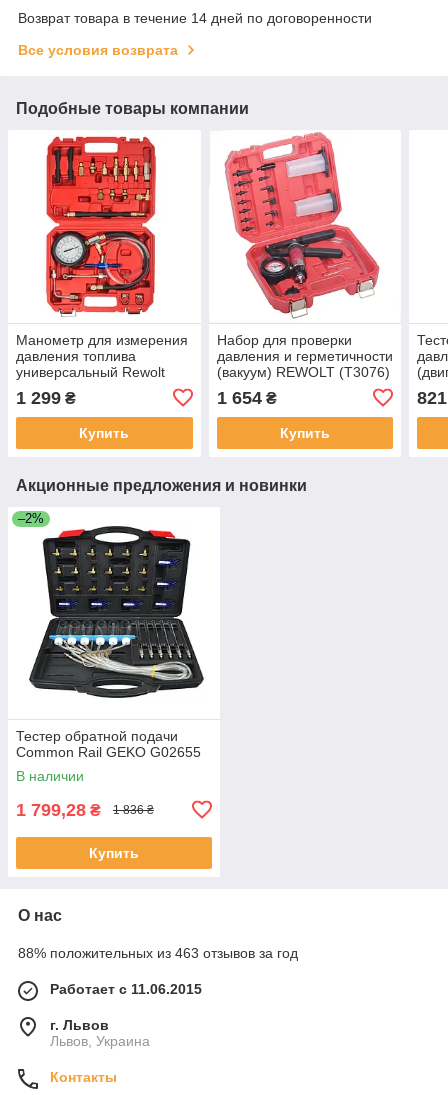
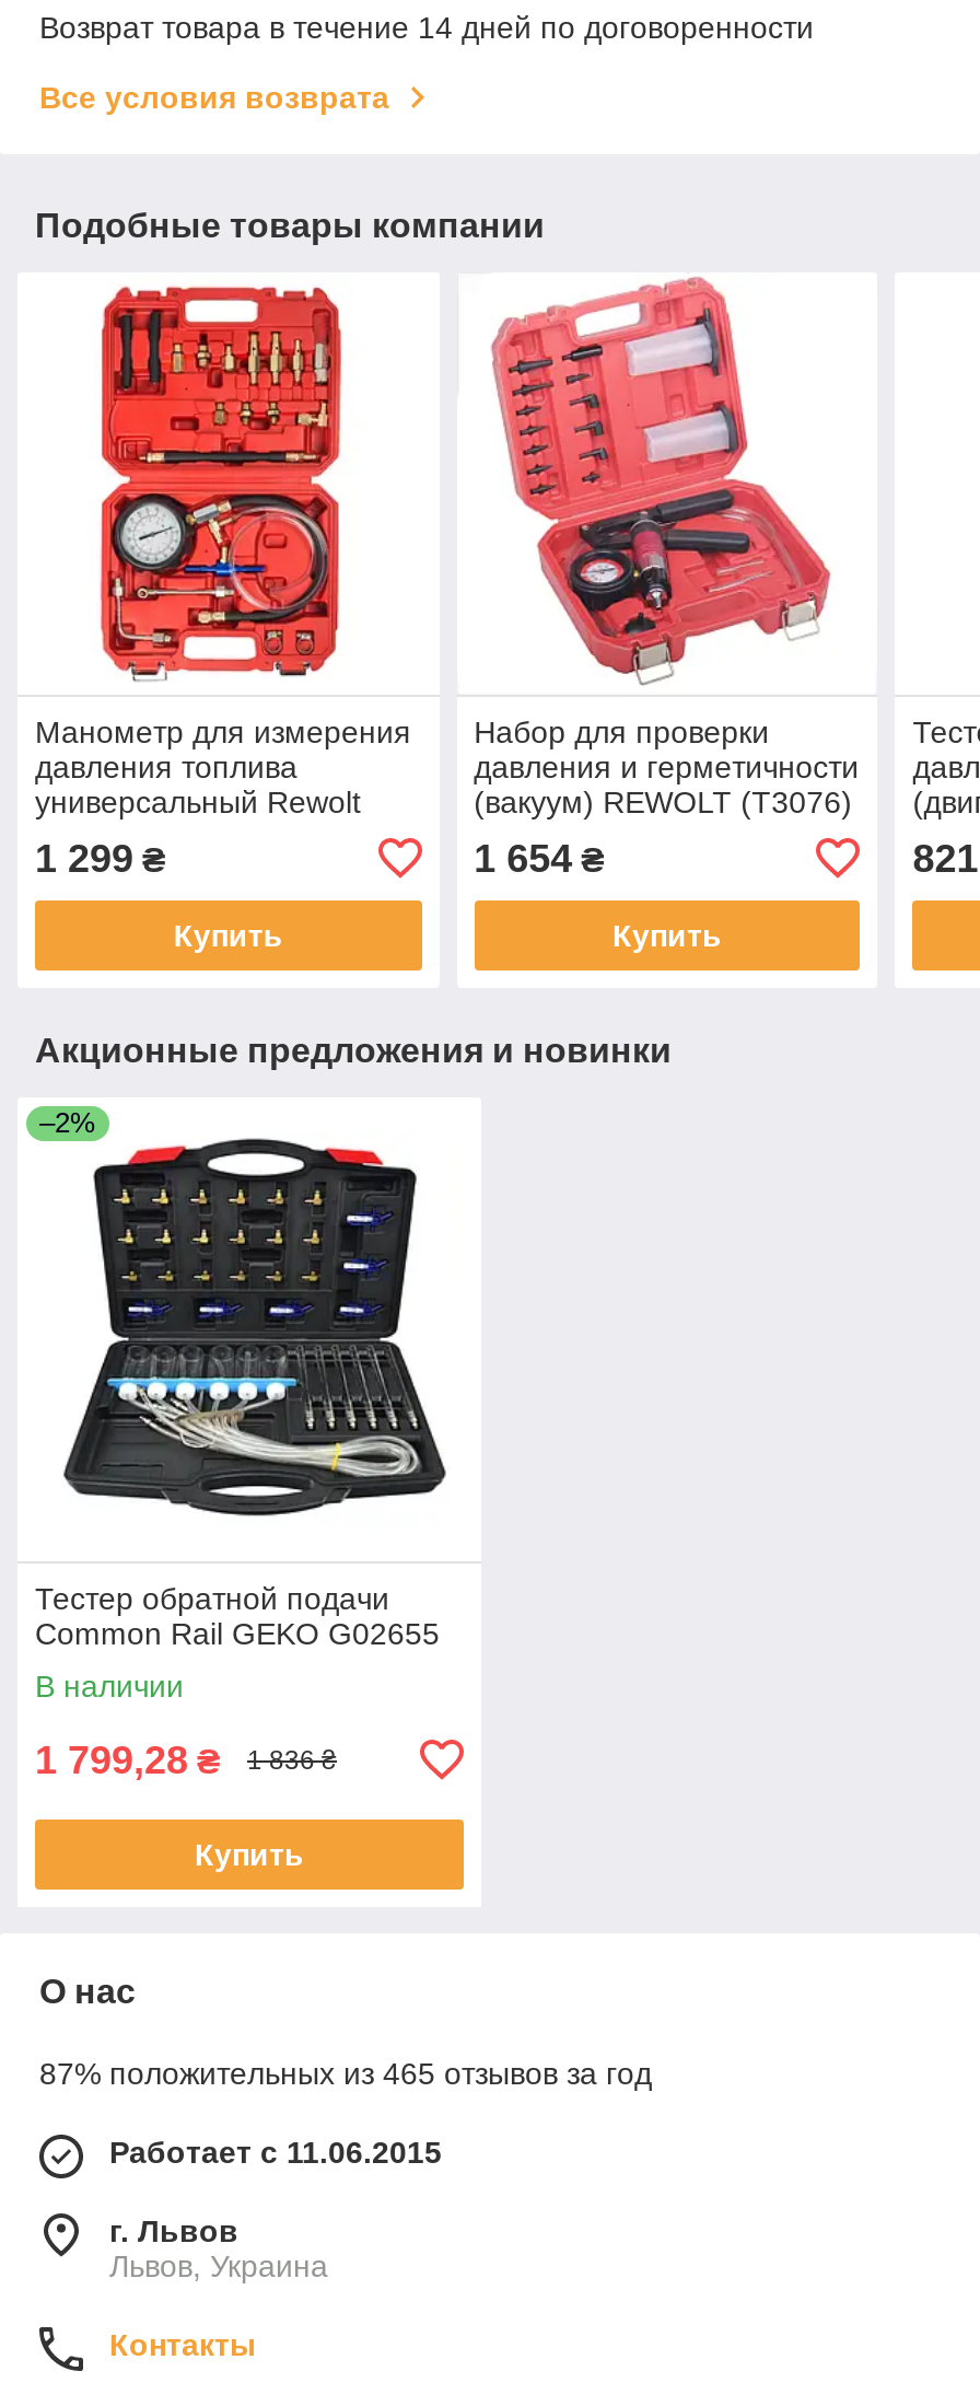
- 88% положительных из 463 отзывов за год
+ 87% положительных из 465 отзывов за год
